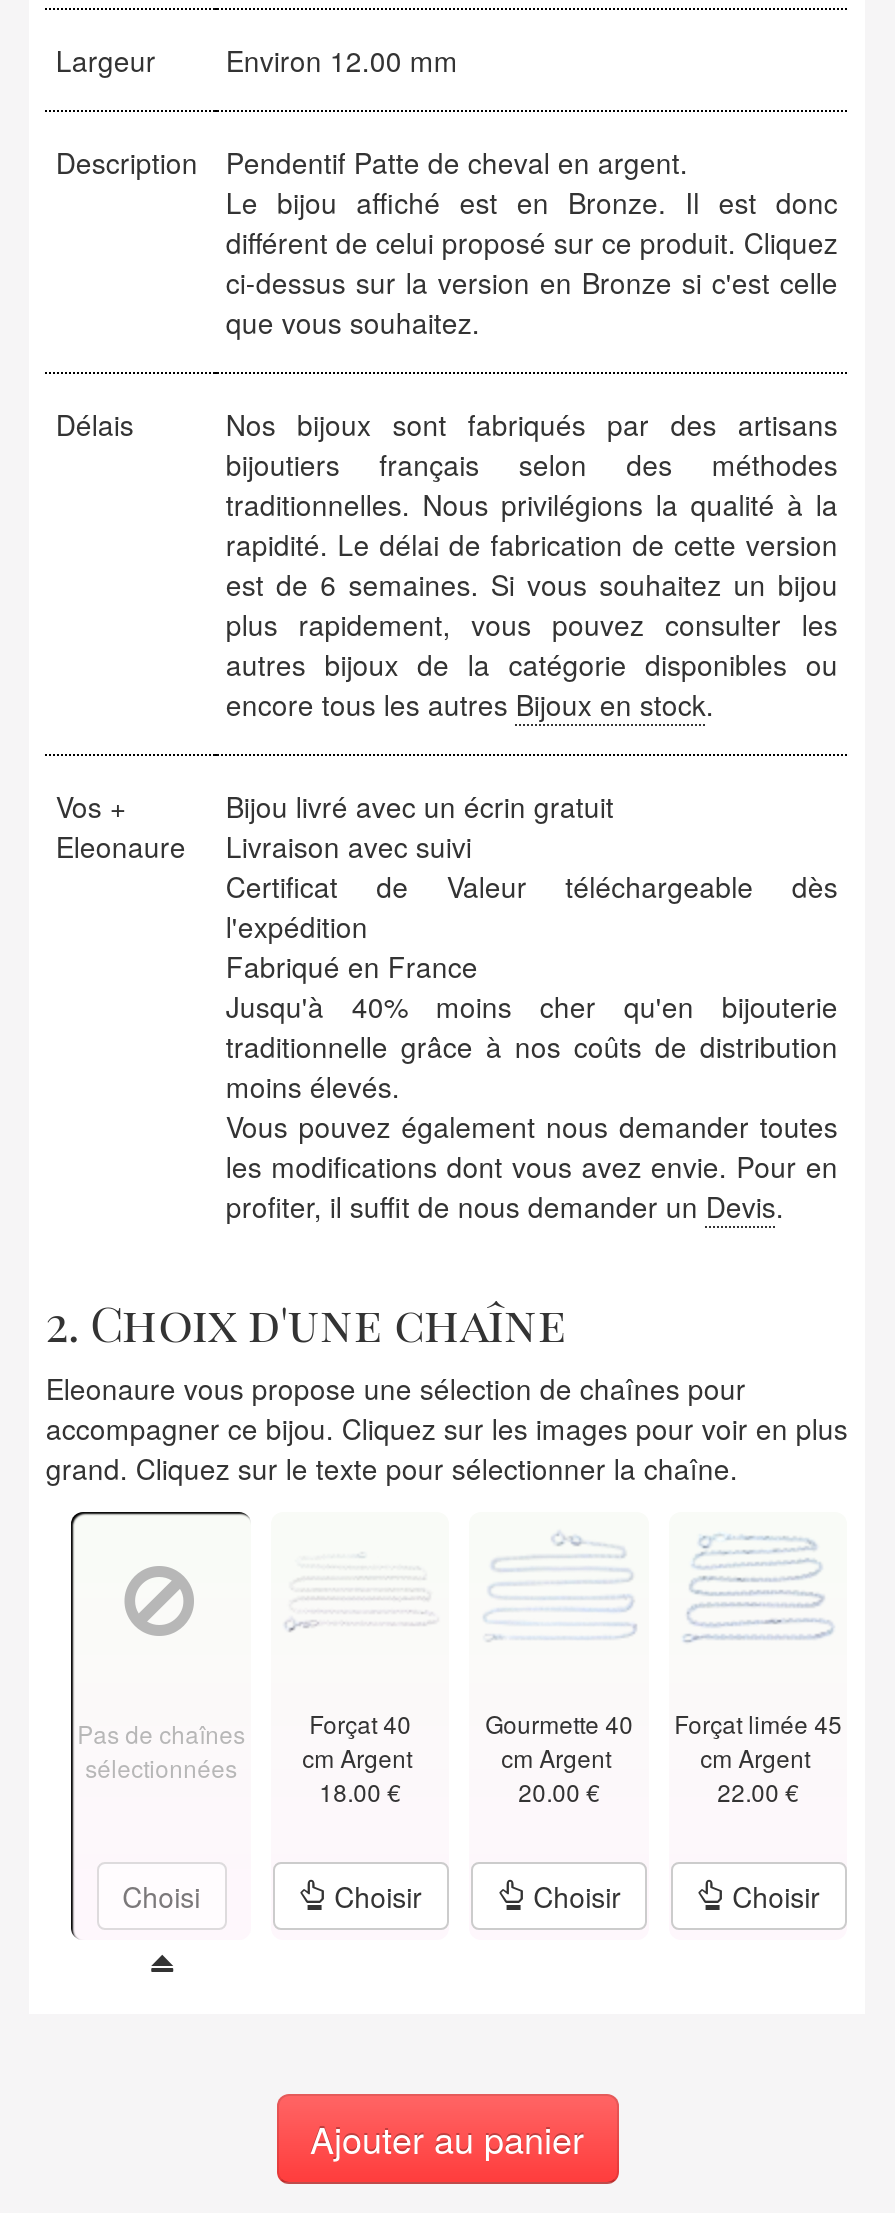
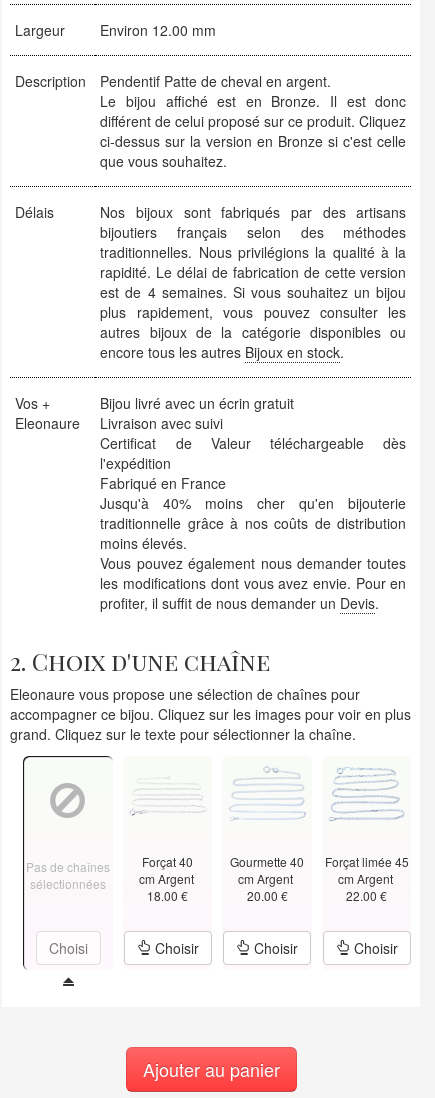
- est de 6 semaines. Si vous souhaitez un bijou
+ est de 4 semaines. Si vous souhaitez un bijou
